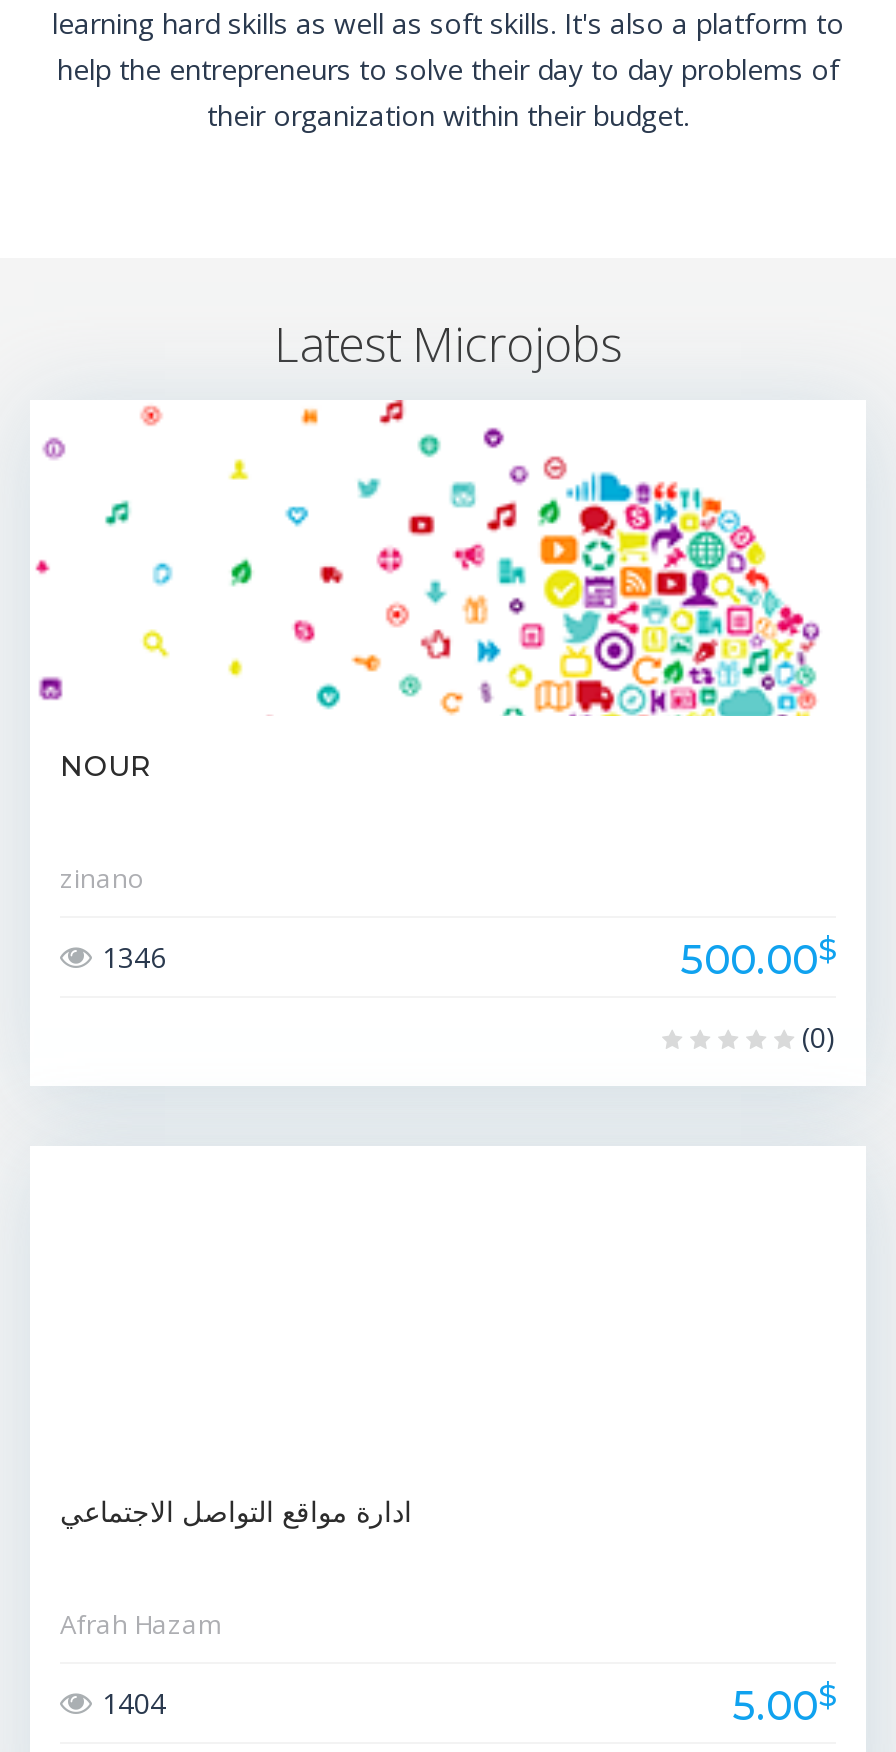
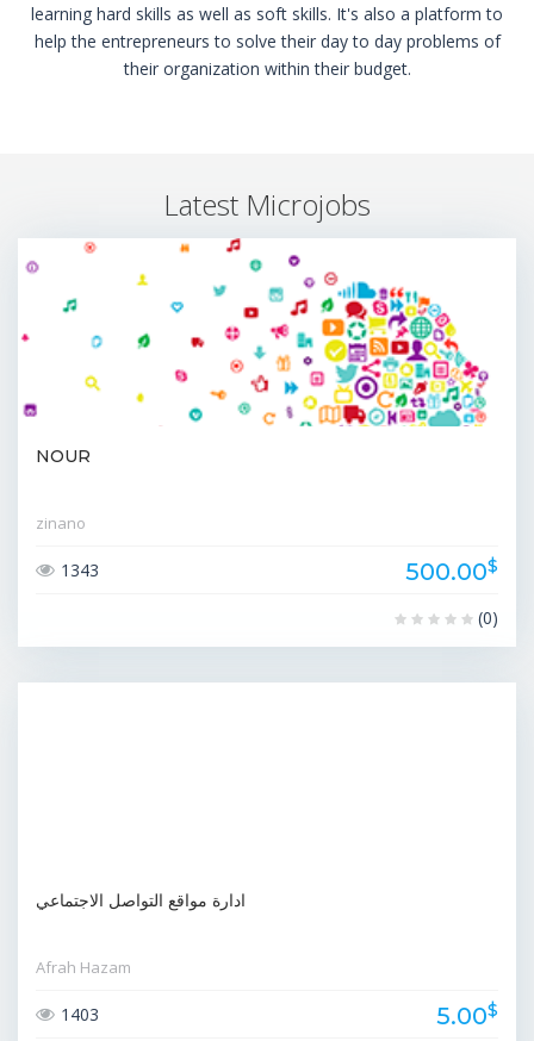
- 1346
+ 1343

- 1404
+ 1403
